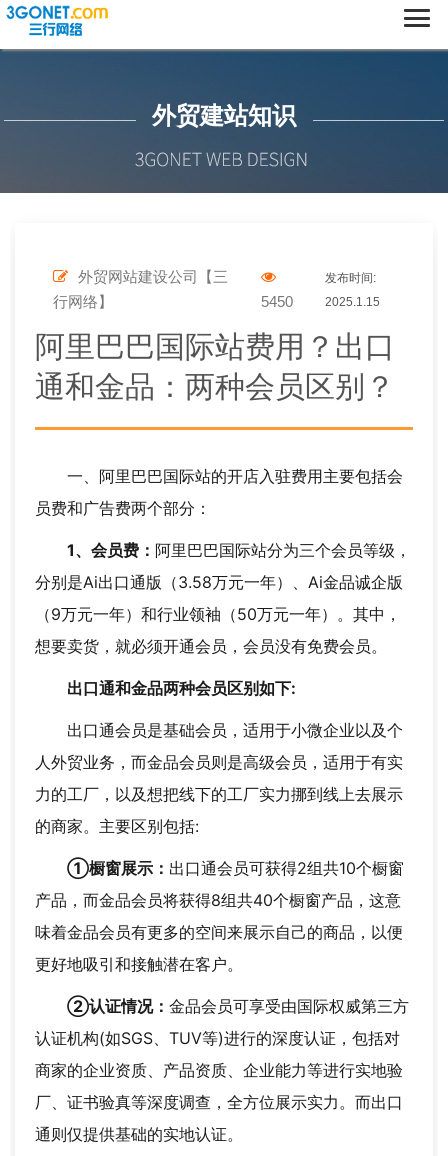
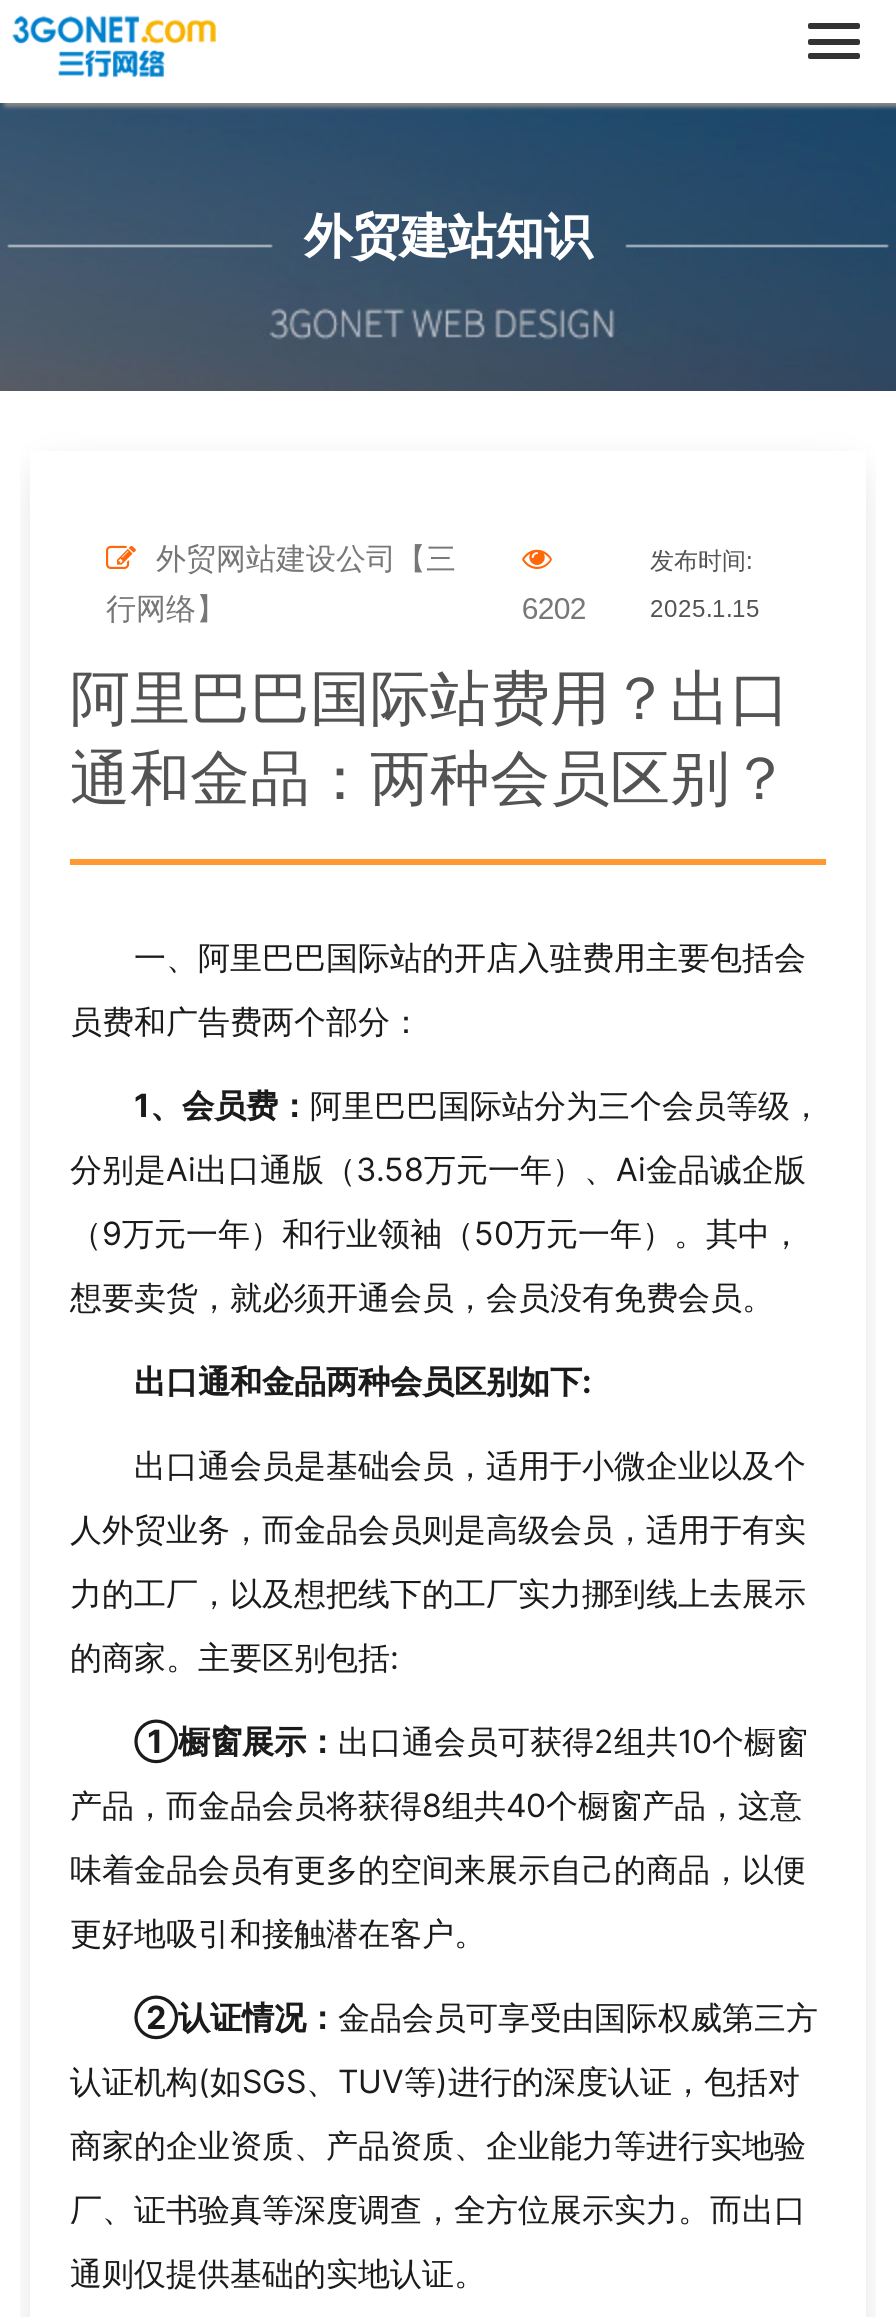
- 5450
+ 6202
